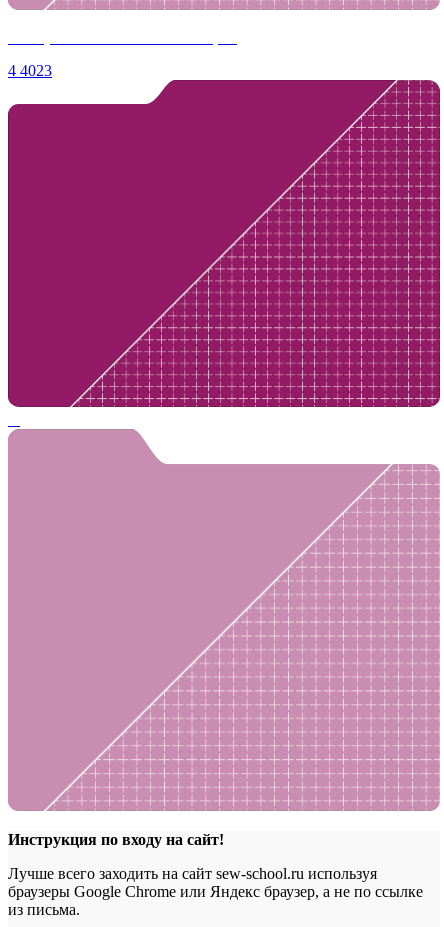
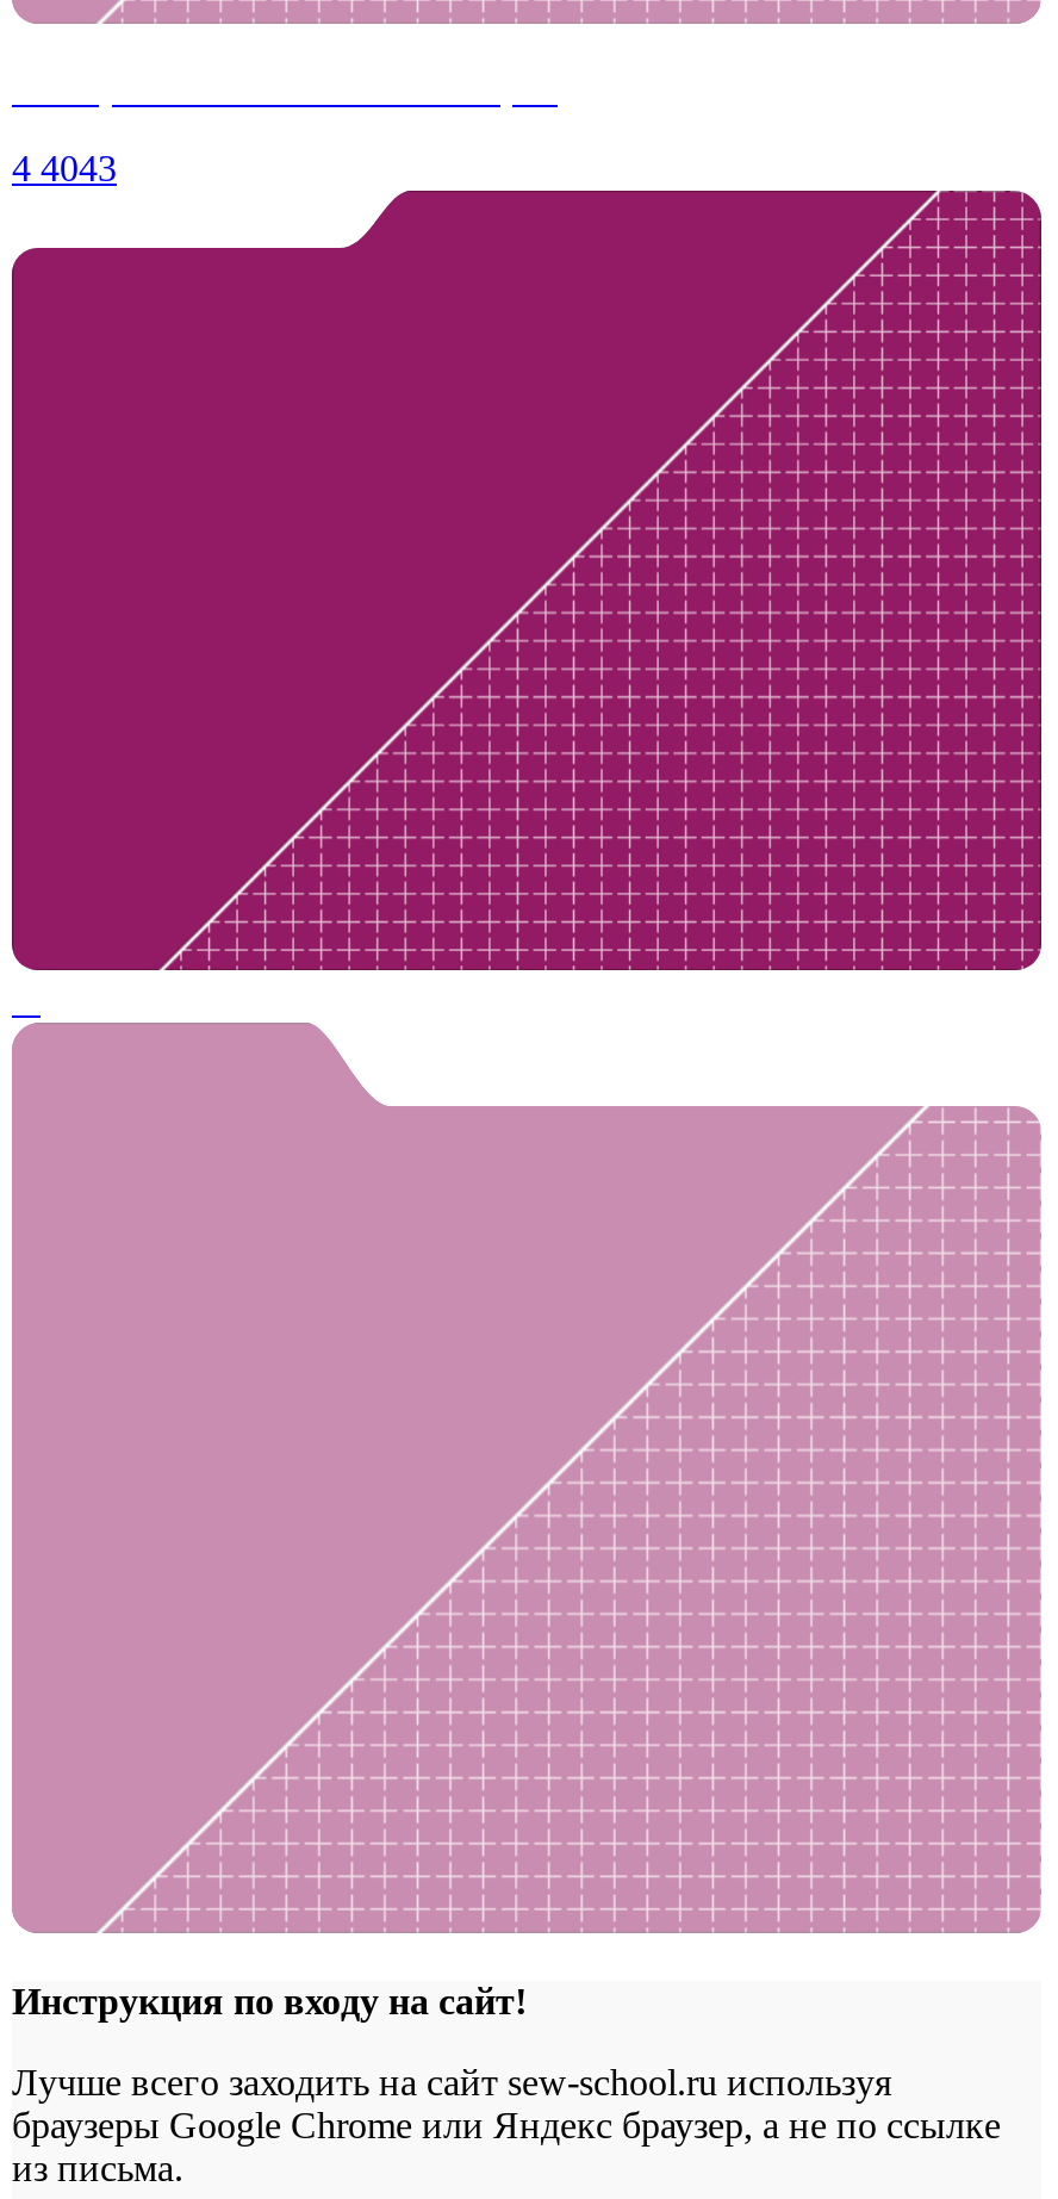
- 4 4023
+ 4 4043
